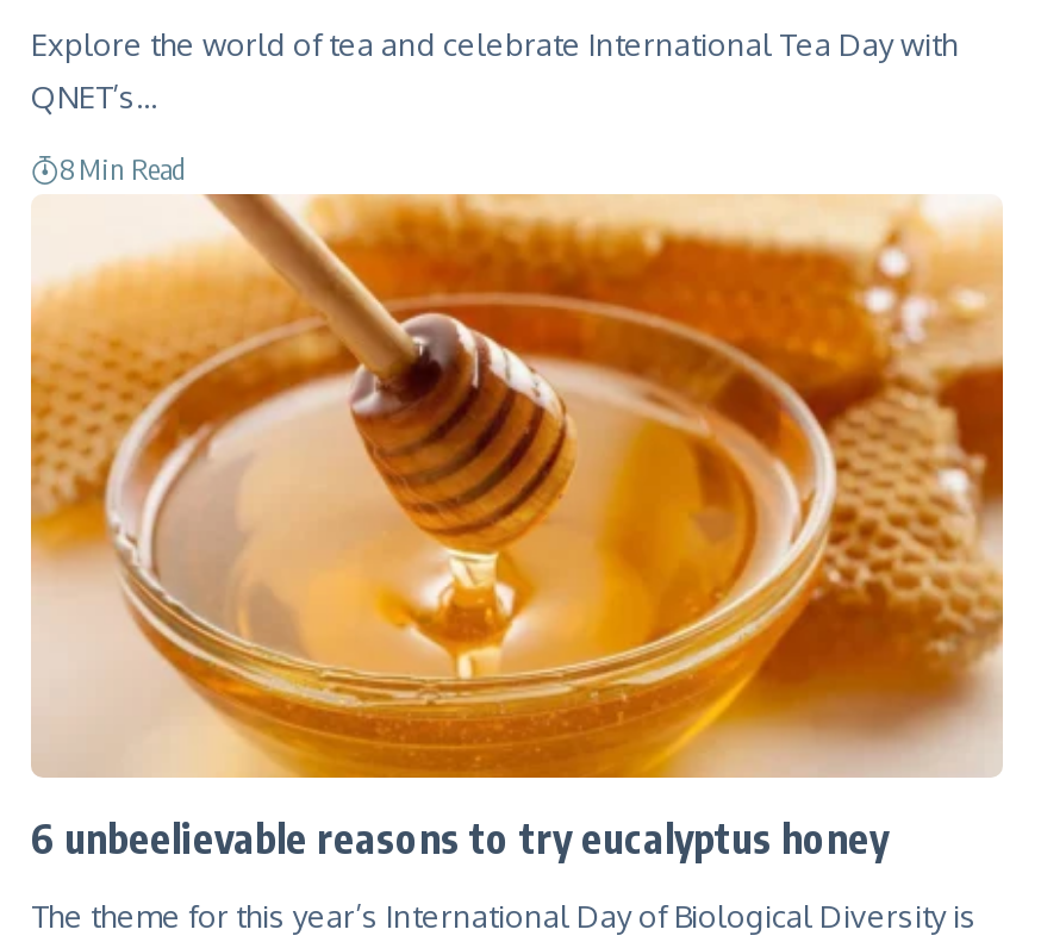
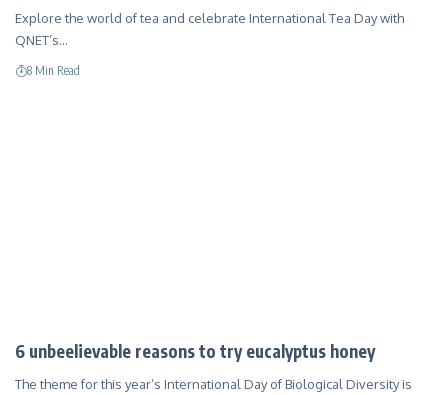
- [image]
